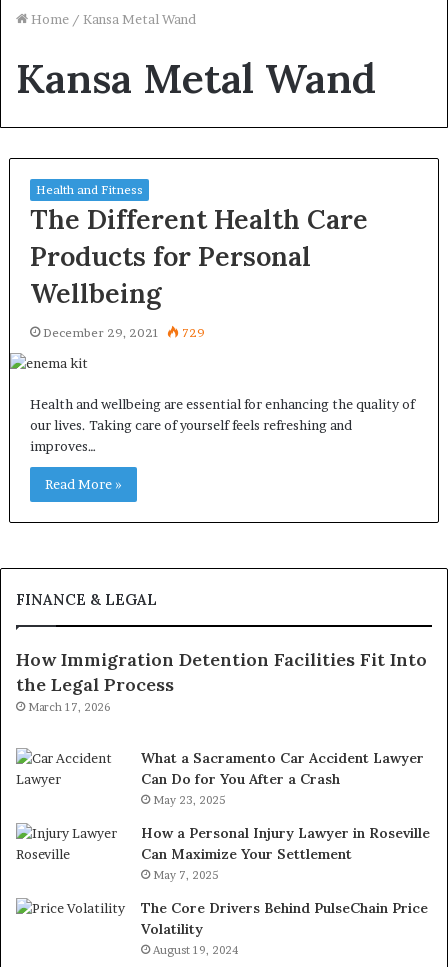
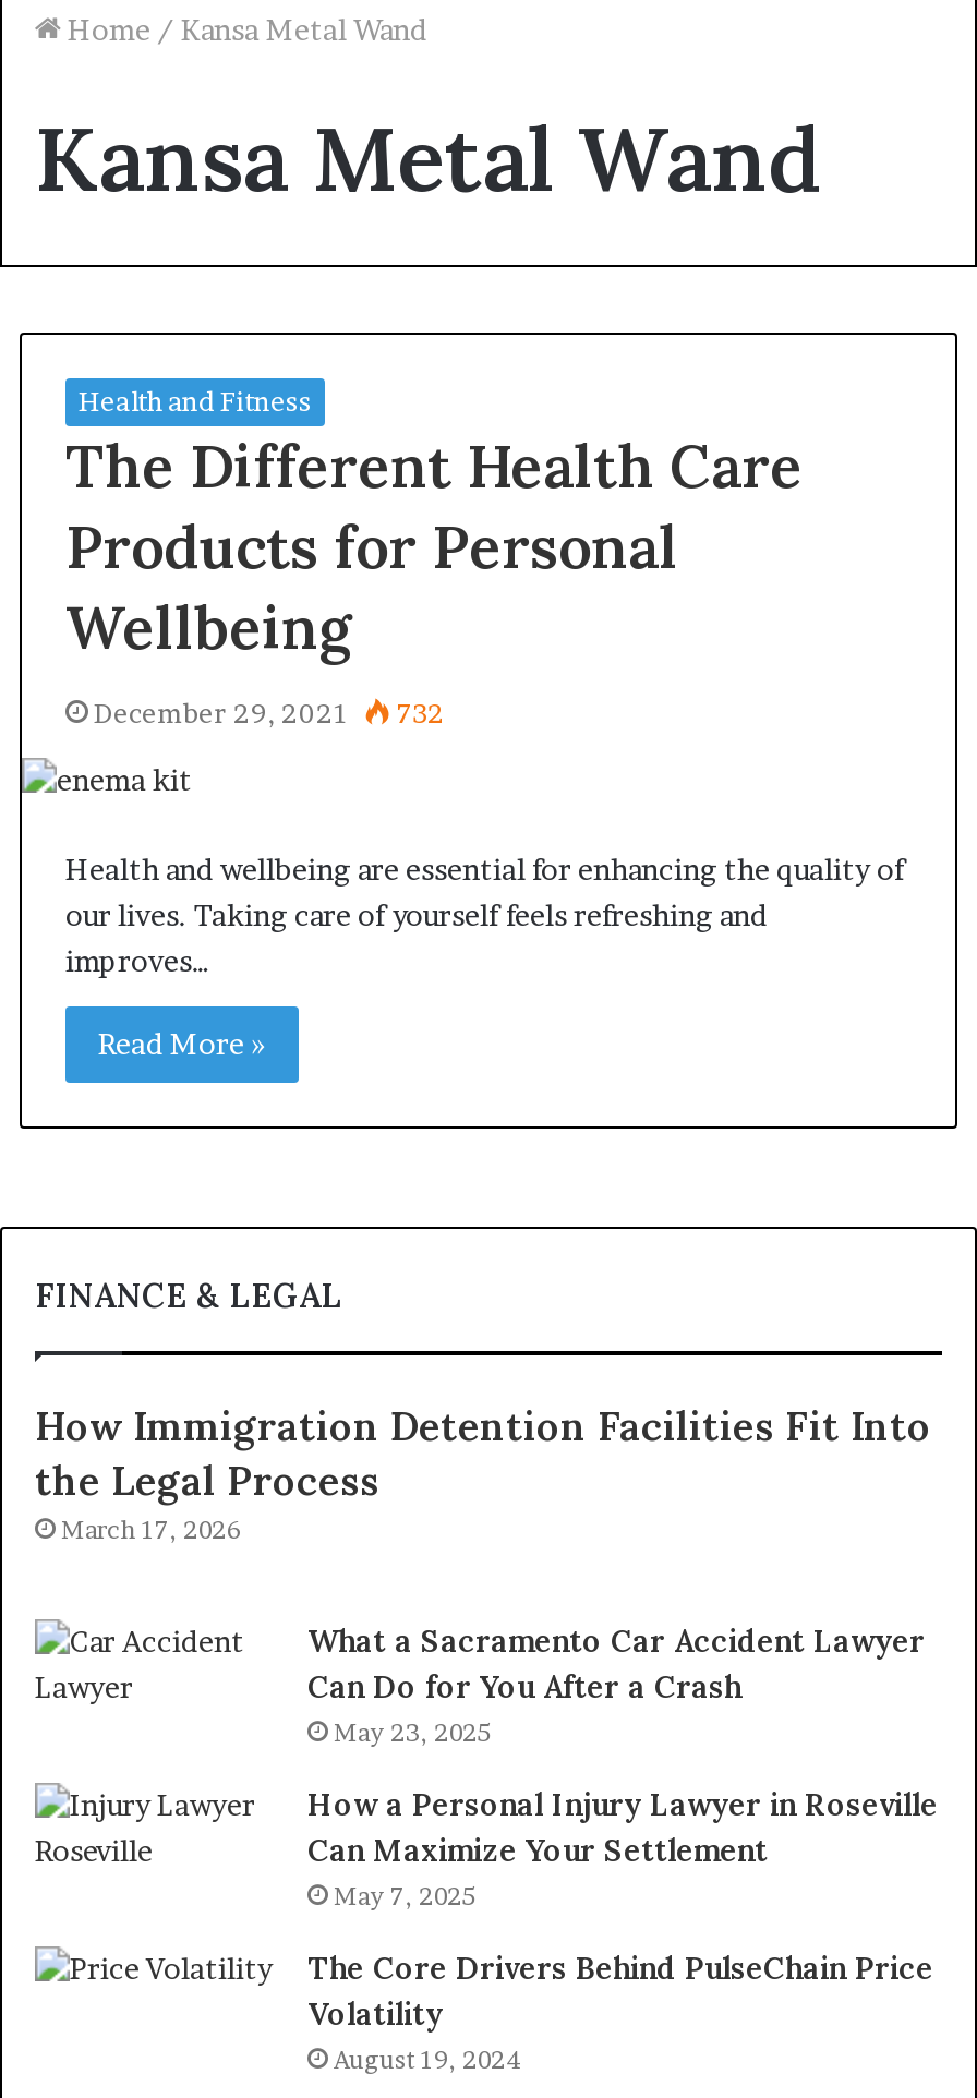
- December 29, 2021 729
+ December 29, 2021 732
